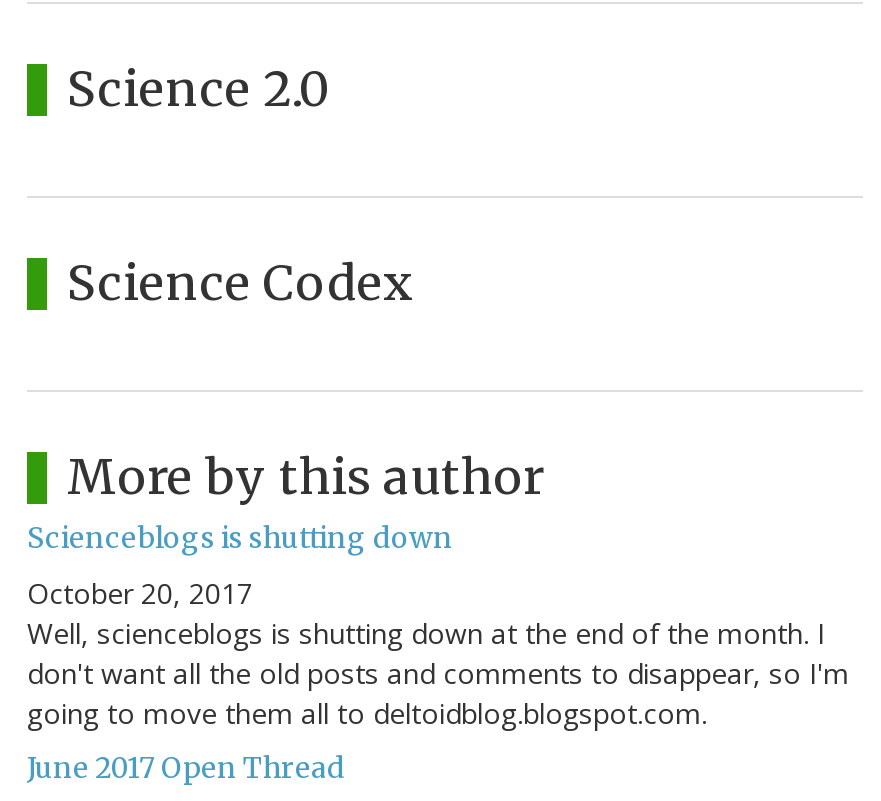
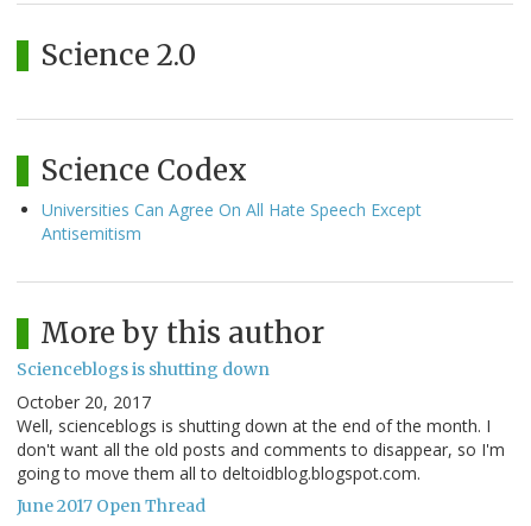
+ Universities Can Agree On All Hate Speech Except
+ Antisemitism
